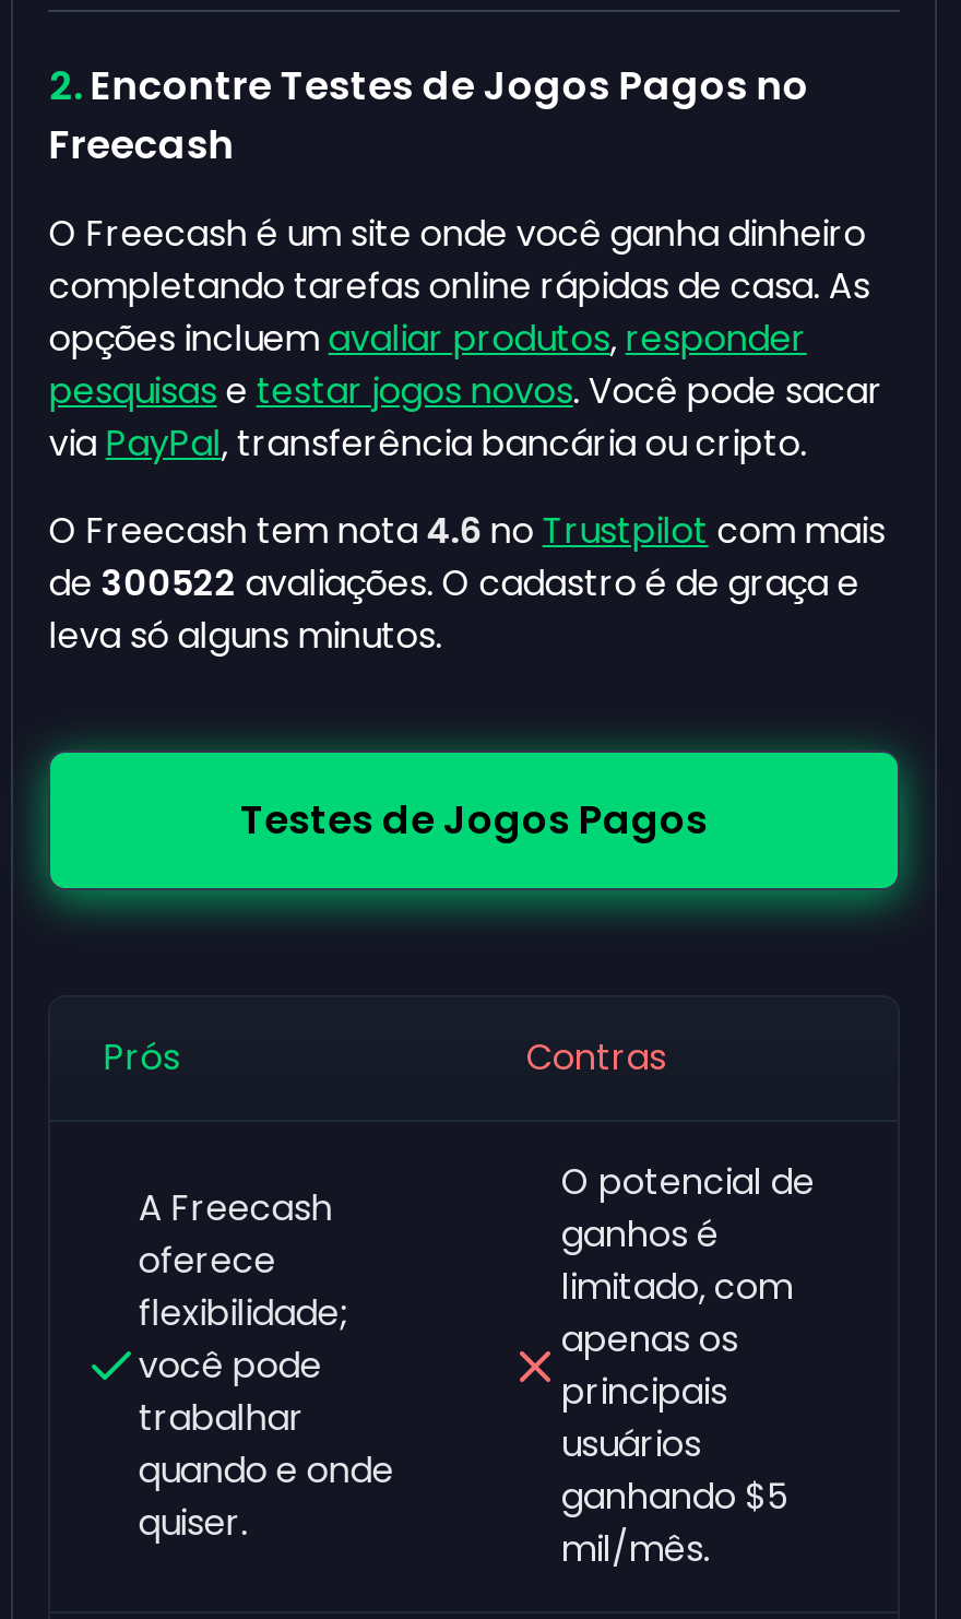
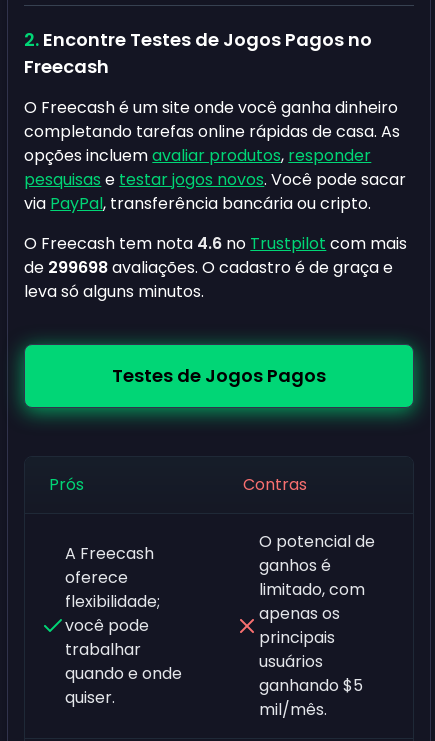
- de 300522 avaliações. O cadastro é de graça e
+ de 299698 avaliações. O cadastro é de graça e
